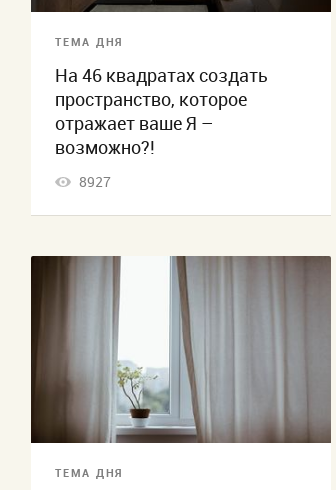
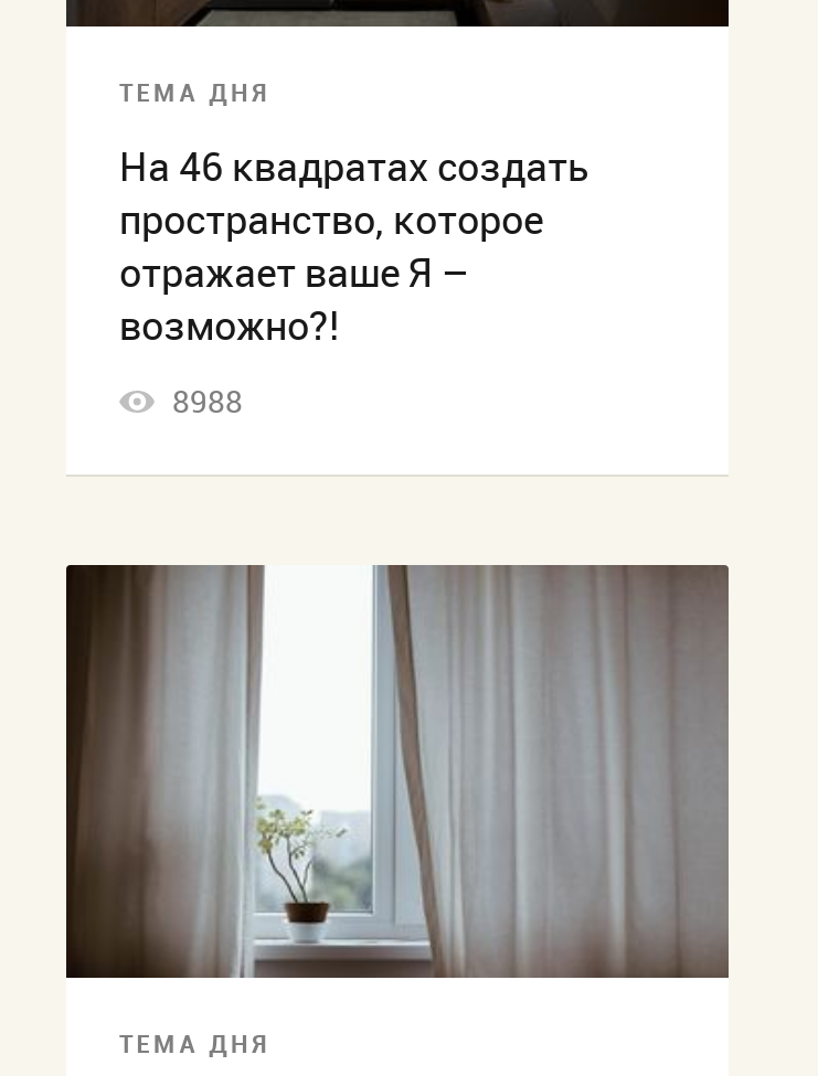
- 8927
+ 8988
